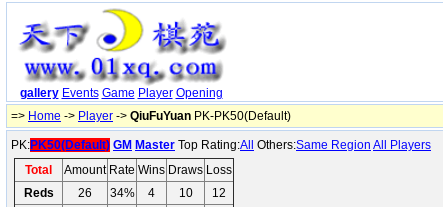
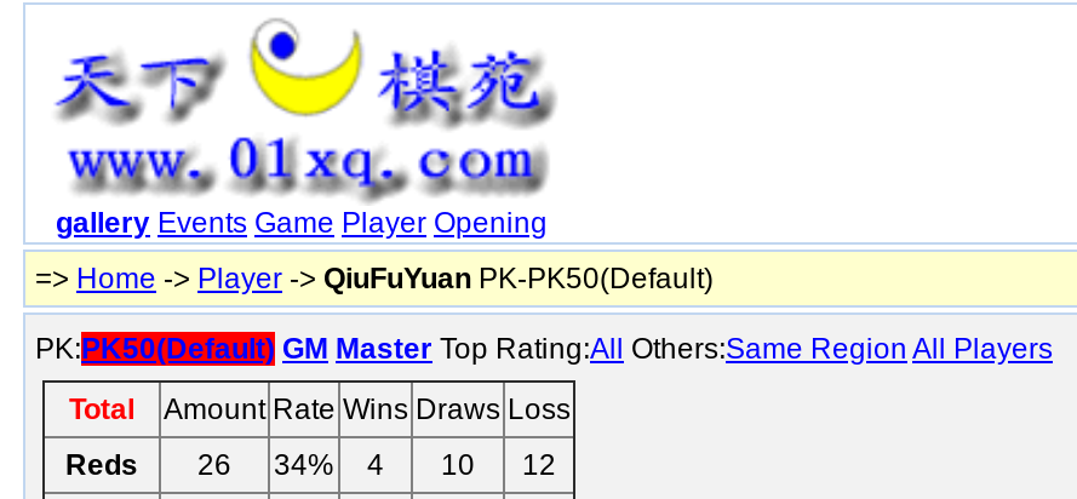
- [image]
+ [image]
